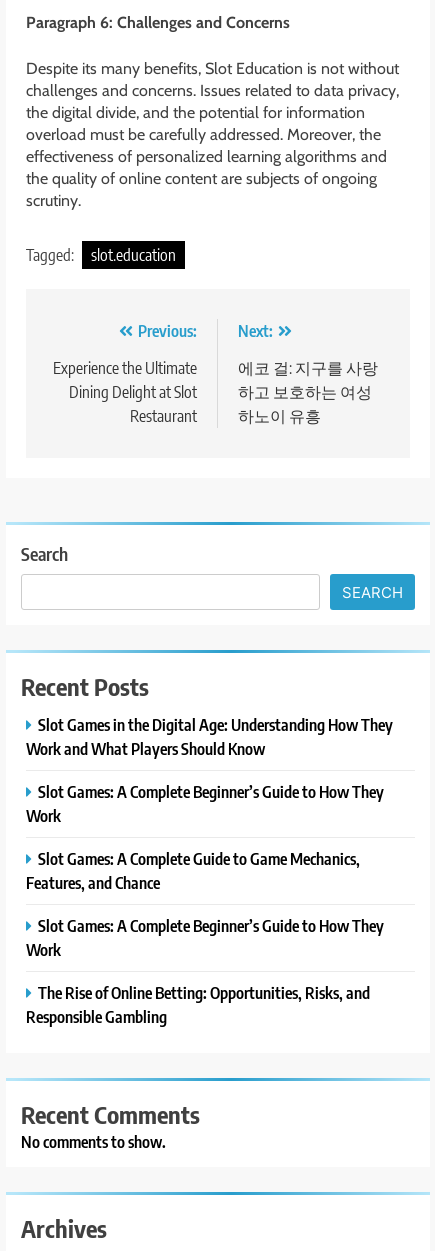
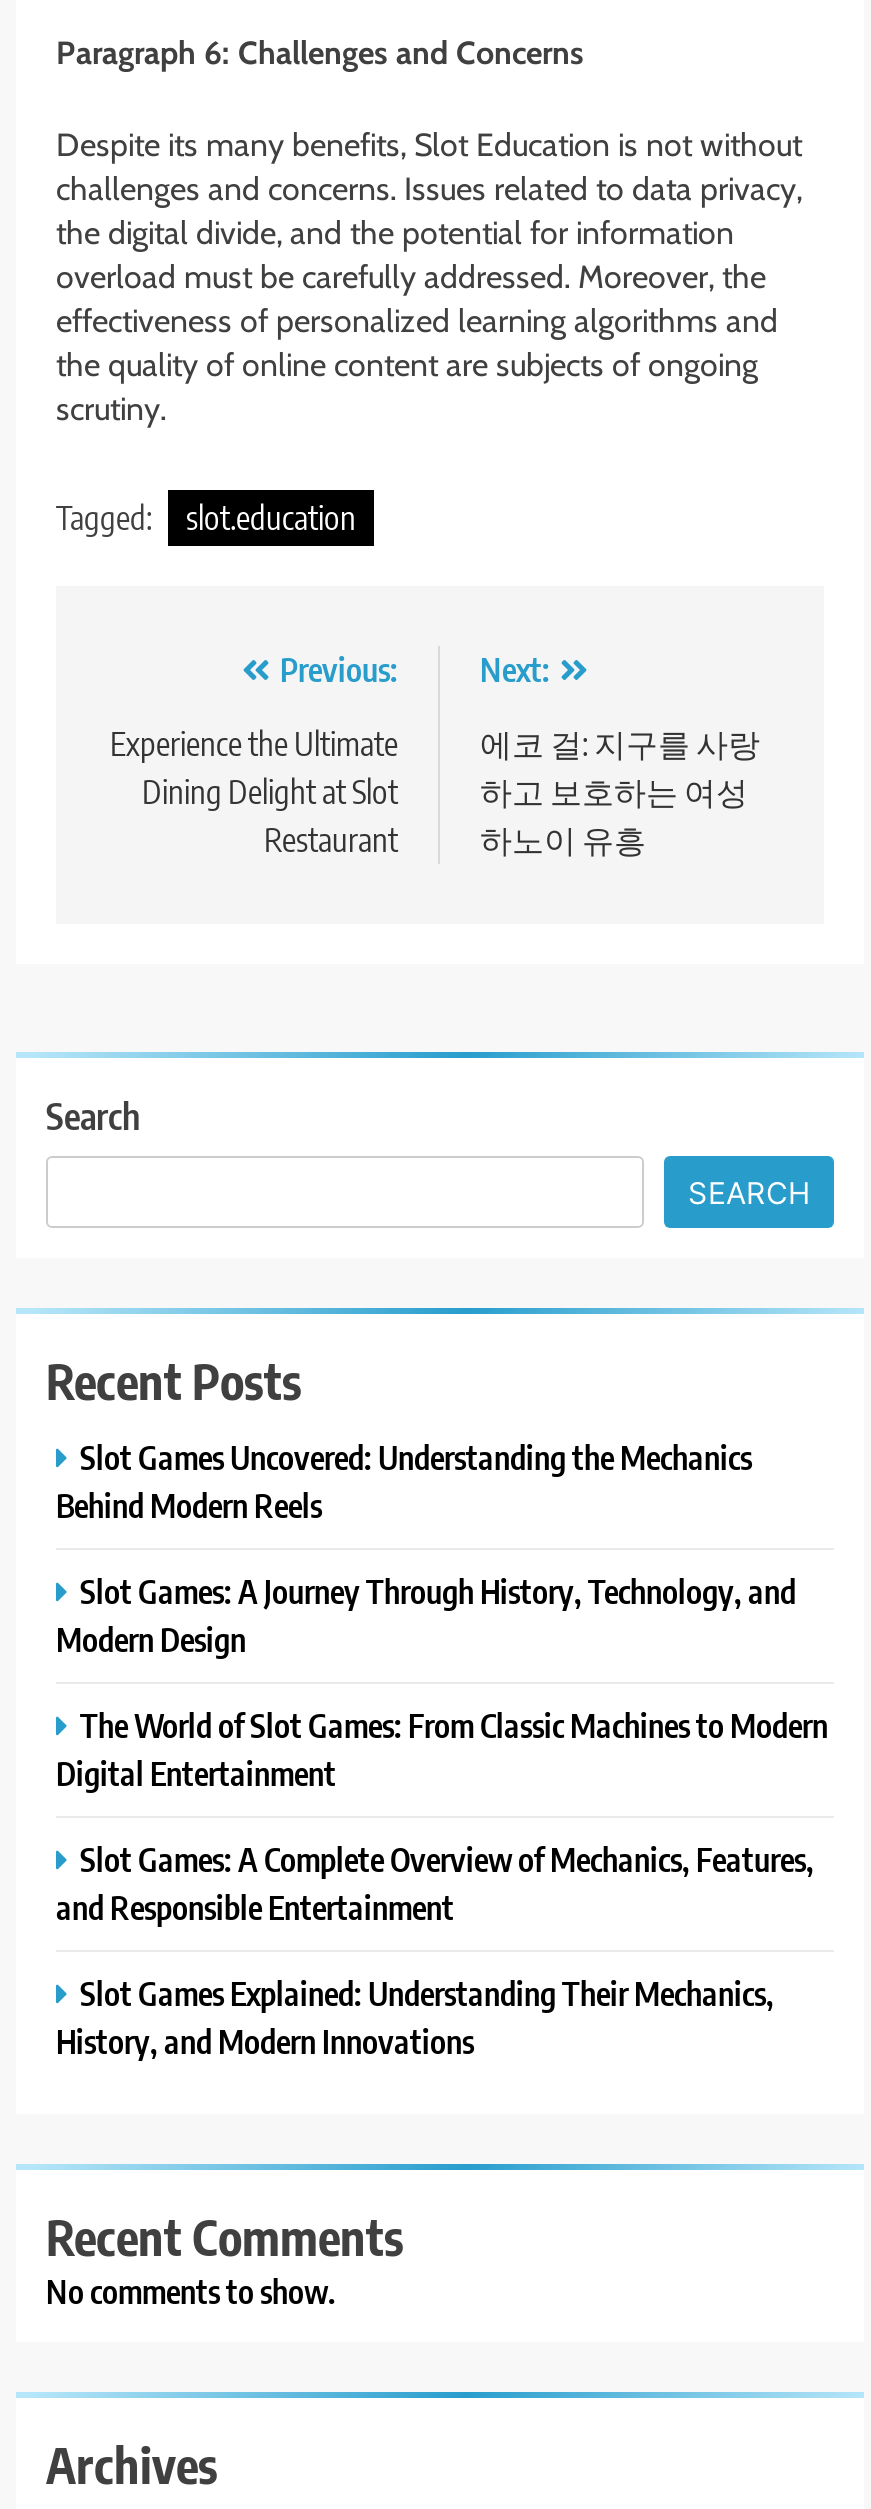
- Slot Games in the Digital Age: Understanding How They
- Work and What Players Should Know
+ Slot Games Uncovered: Understanding the Mechanics
+ Behind Modern Reels

- Slot Games: A Complete Beginner’s Guide to How They
- Work
+ Slot Games: A Journey Through History, Technology, and
+ Modern Design

- Slot Games: A Complete Guide to Game Mechanics,
- Features, and Chance
+ The World of Slot Games: From Classic Machines to Modern
+ Digital Entertainment

- Slot Games: A Complete Beginner’s Guide to How They
- Work
+ Slot Games: A Complete Overview of Mechanics, Features,
+ and Responsible Entertainment

- The Rise of Online Betting: Opportunities, Risks, and
- Responsible Gambling
+ Slot Games Explained: Understanding Their Mechanics,
+ History, and Modern Innovations
